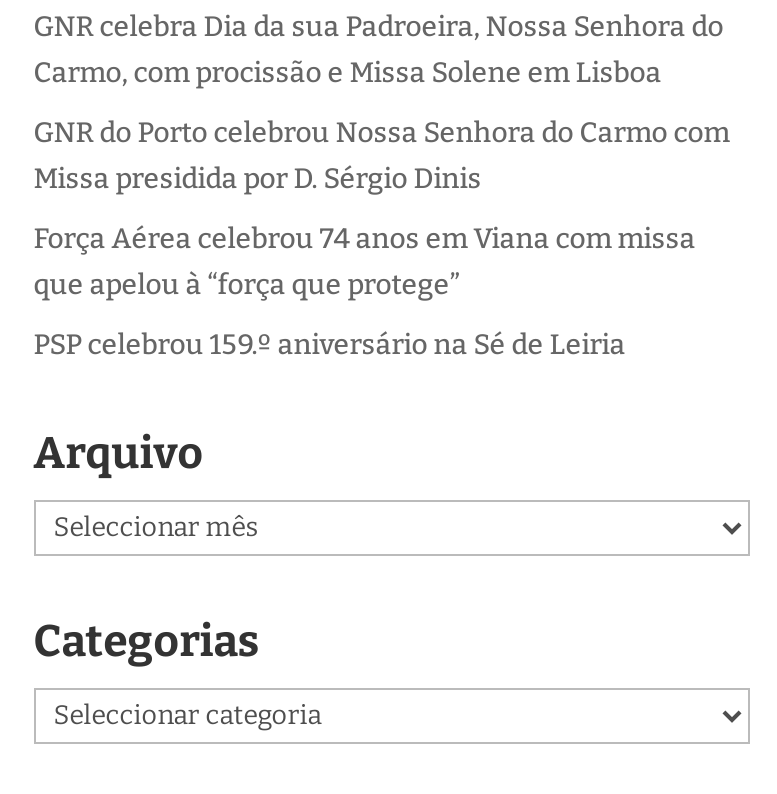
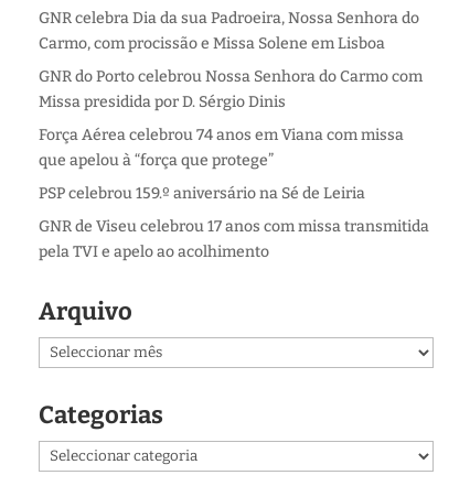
+ GNR de Viseu celebrou 17 anos com missa transmitida
+ pela TVI e apelo ao acolhimento
